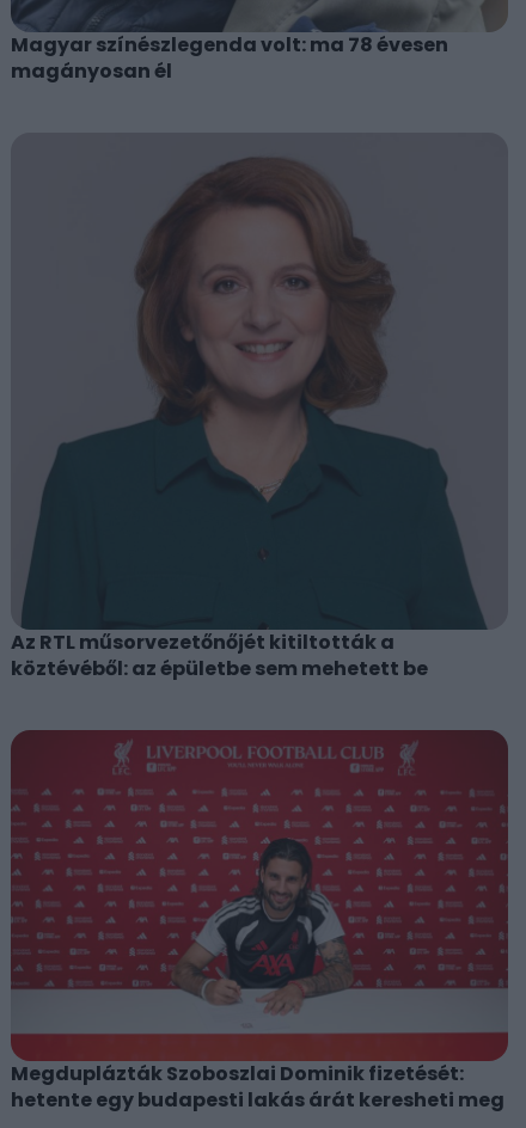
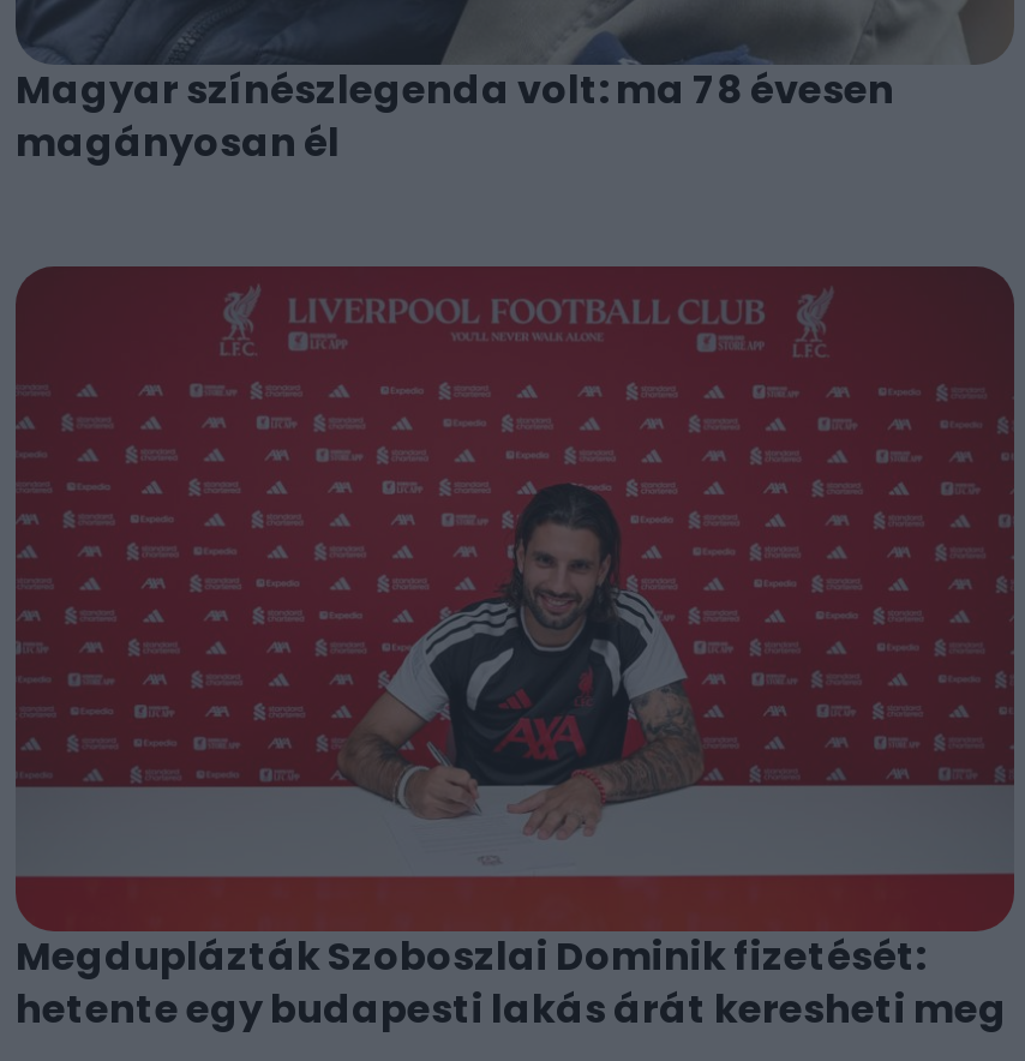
- [image]
- Az RTL műsorvezetőnőjét kitiltották a
- köztévéből: az épületbe sem mehetett be
